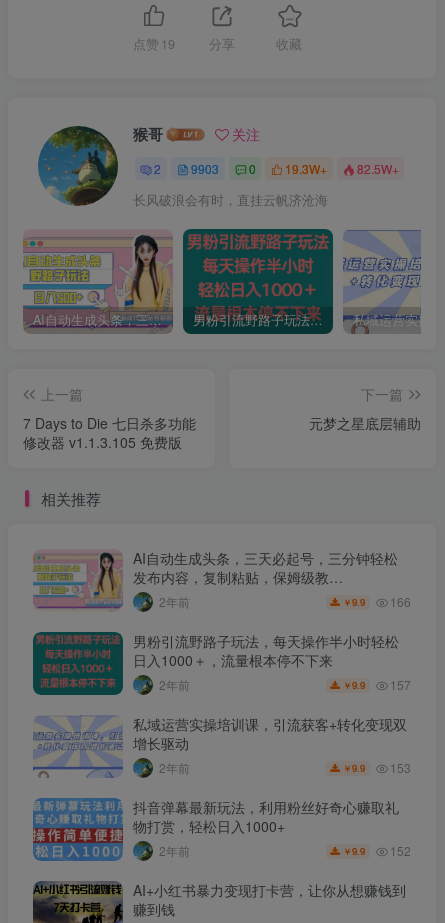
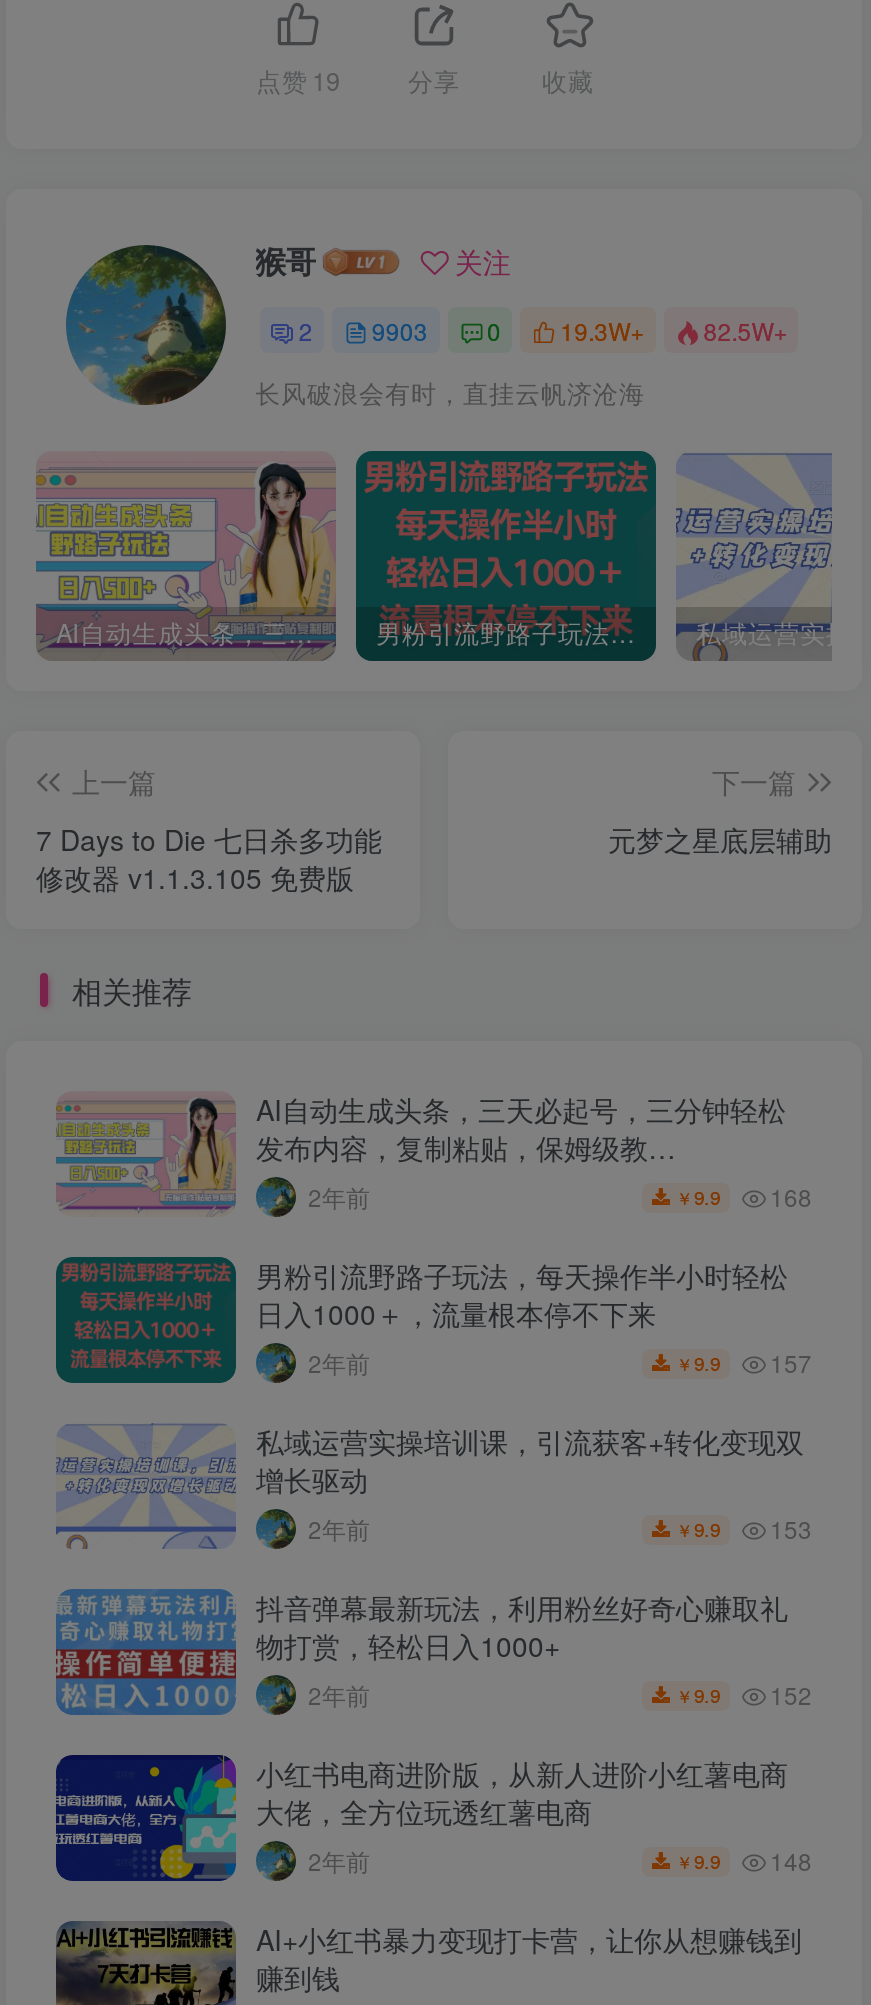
- ￥9.9 166
+ ￥9.9 168

+ [image]
+ 小红书电商进阶版，从新人进阶小红薯电商
+ 大佬，全方位玩透红薯电商
+ 2年前
+ ￥9.9
+ 148
